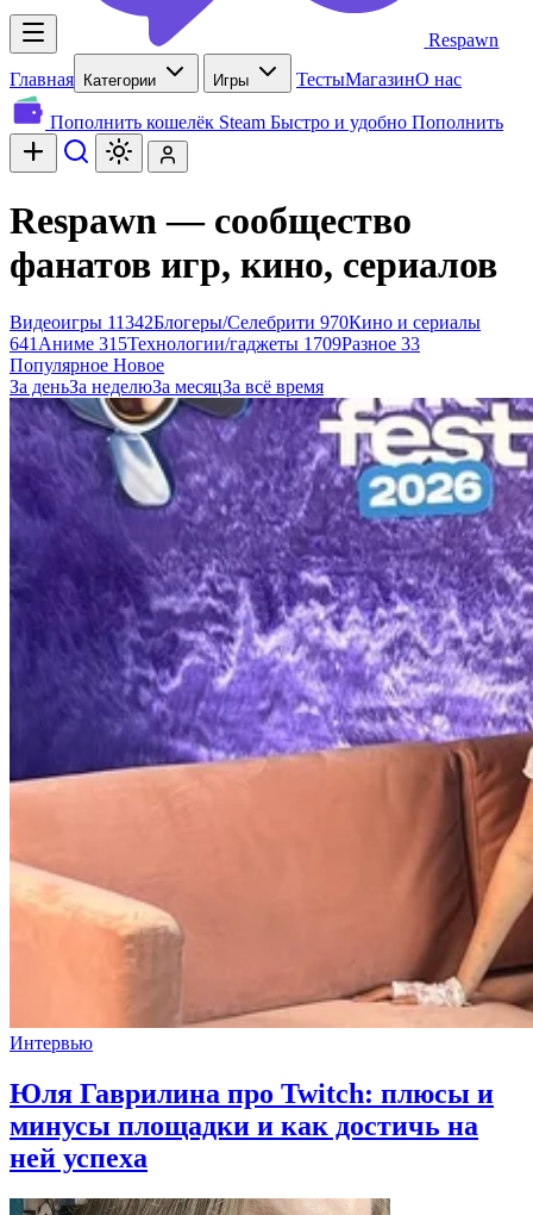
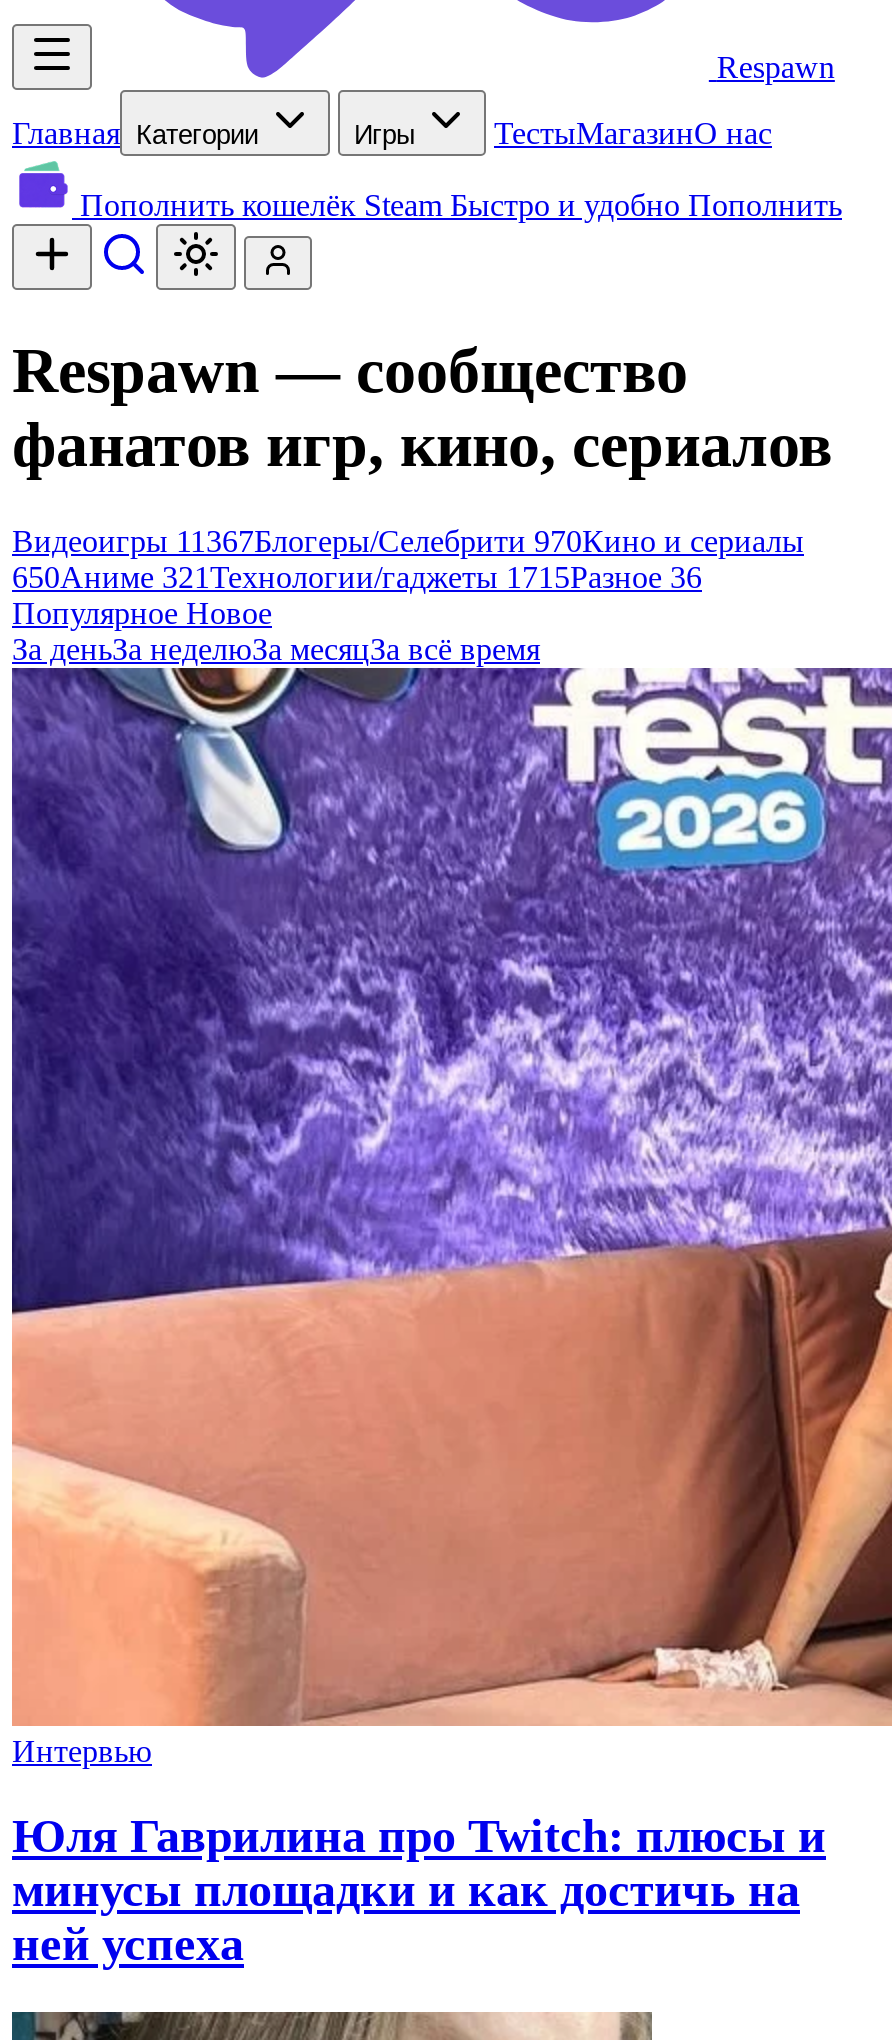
- Видеоигры 11342Блогеры/Селебрити 970Кино и сериалы
+ Видеоигры 11367Блогеры/Селебрити 970Кино и сериалы

- 641Аниме 315 Технологии/гаджеты 1709Разное 33
+ 650Аниме 321 Технологии/гаджеты 1715Разное 36
